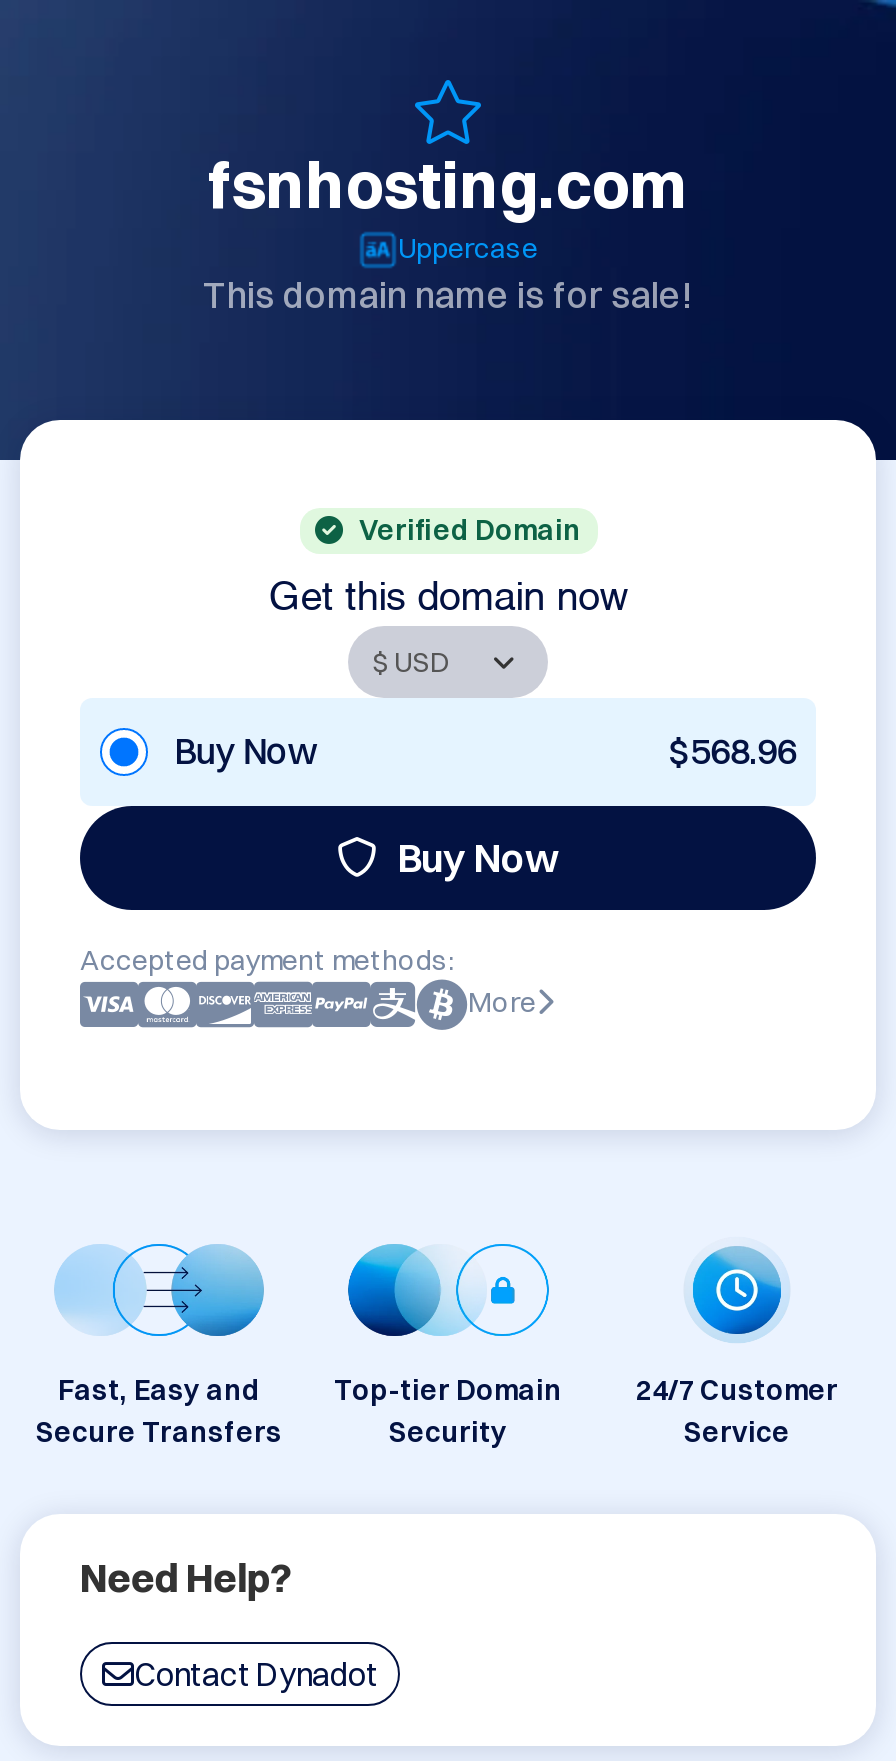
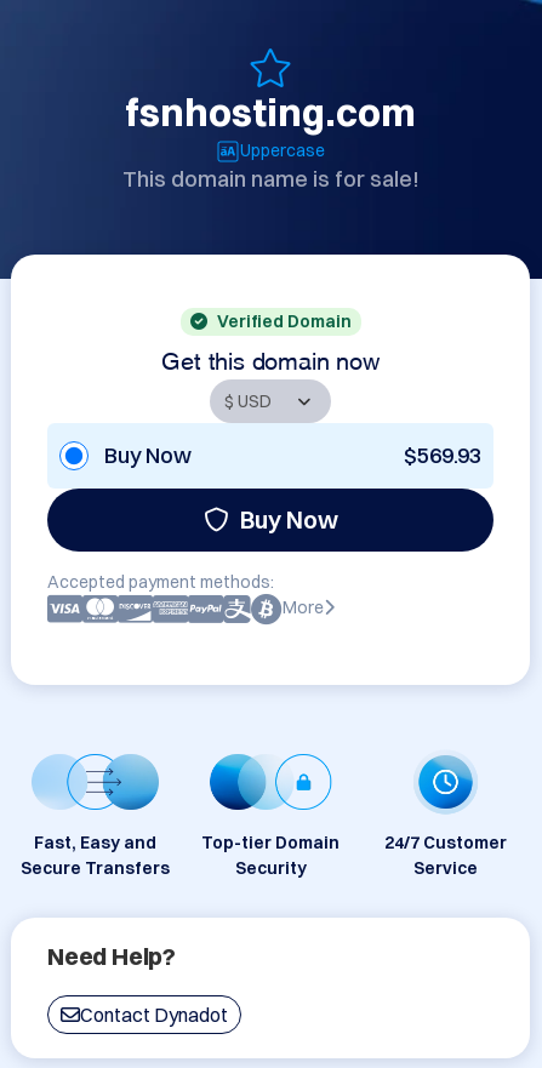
- $568.96
+ $569.93
